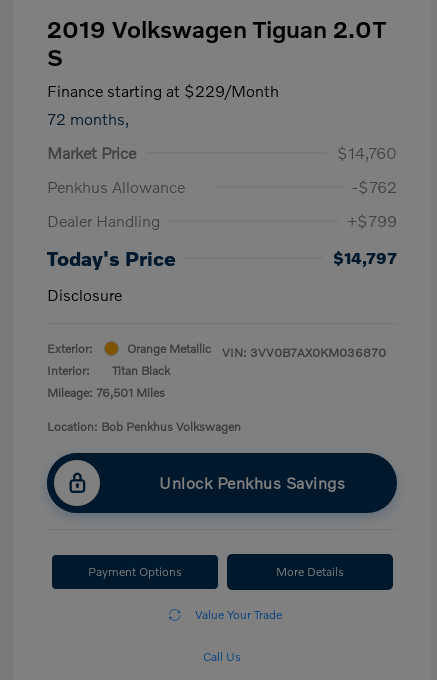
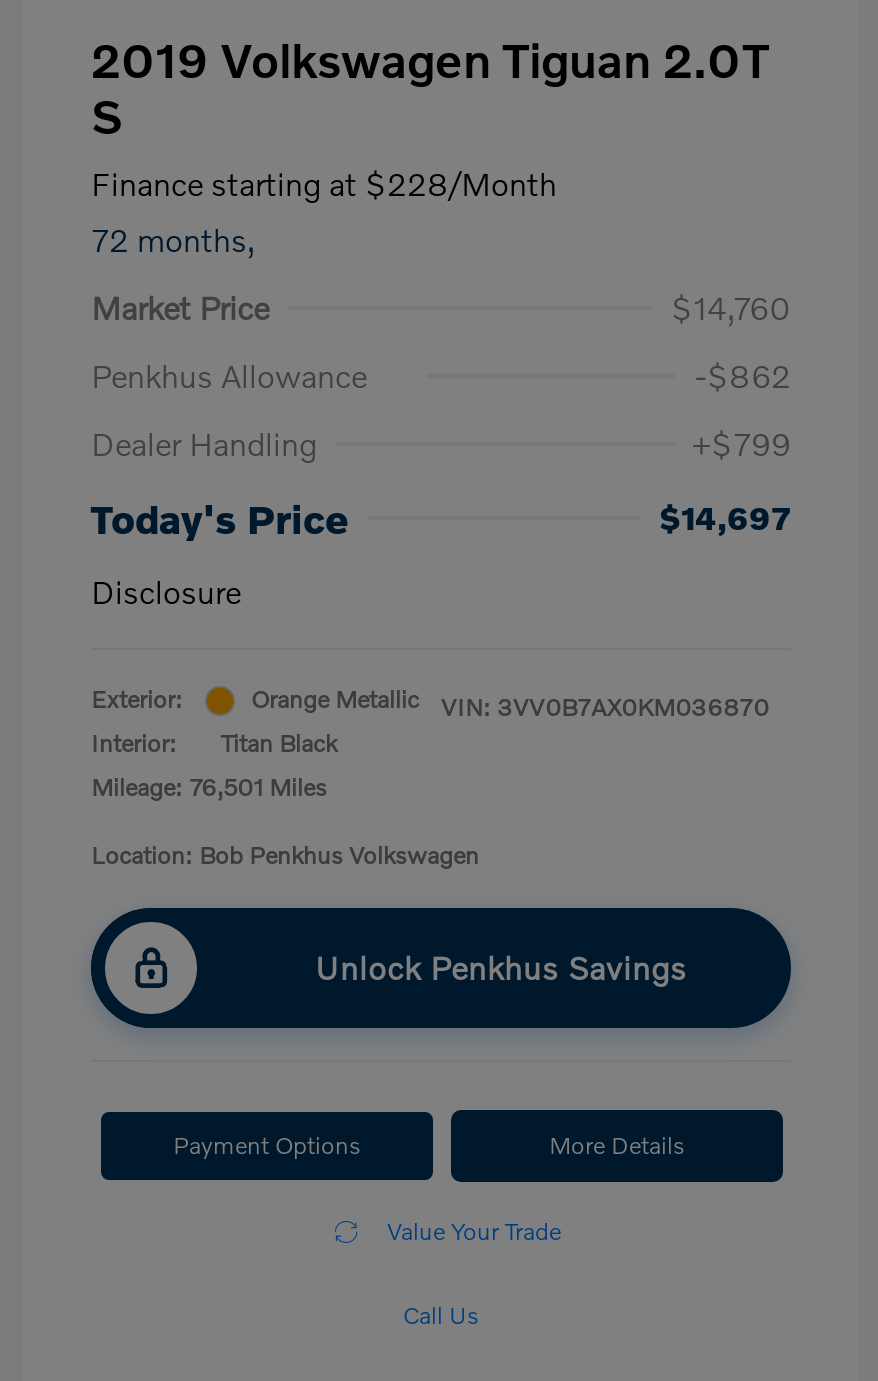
- Finance starting at $229/Month
+ Finance starting at $228/Month

- -$762
+ -$862

- $14,797
+ $14,697
